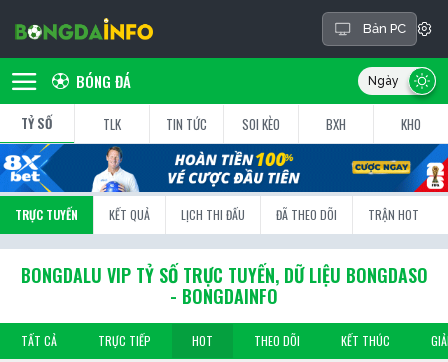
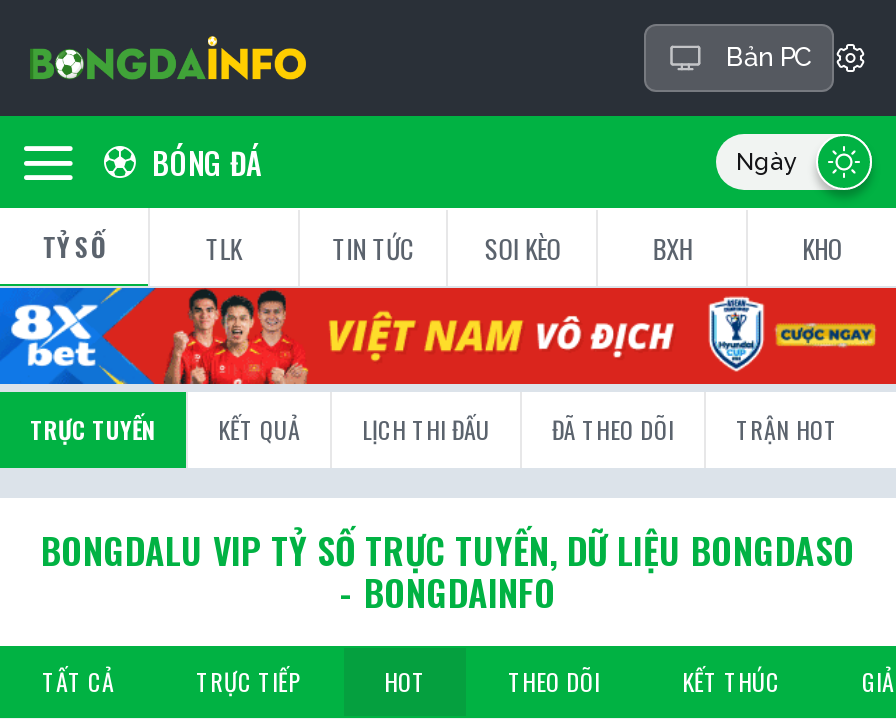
- [image]
+ [image]
